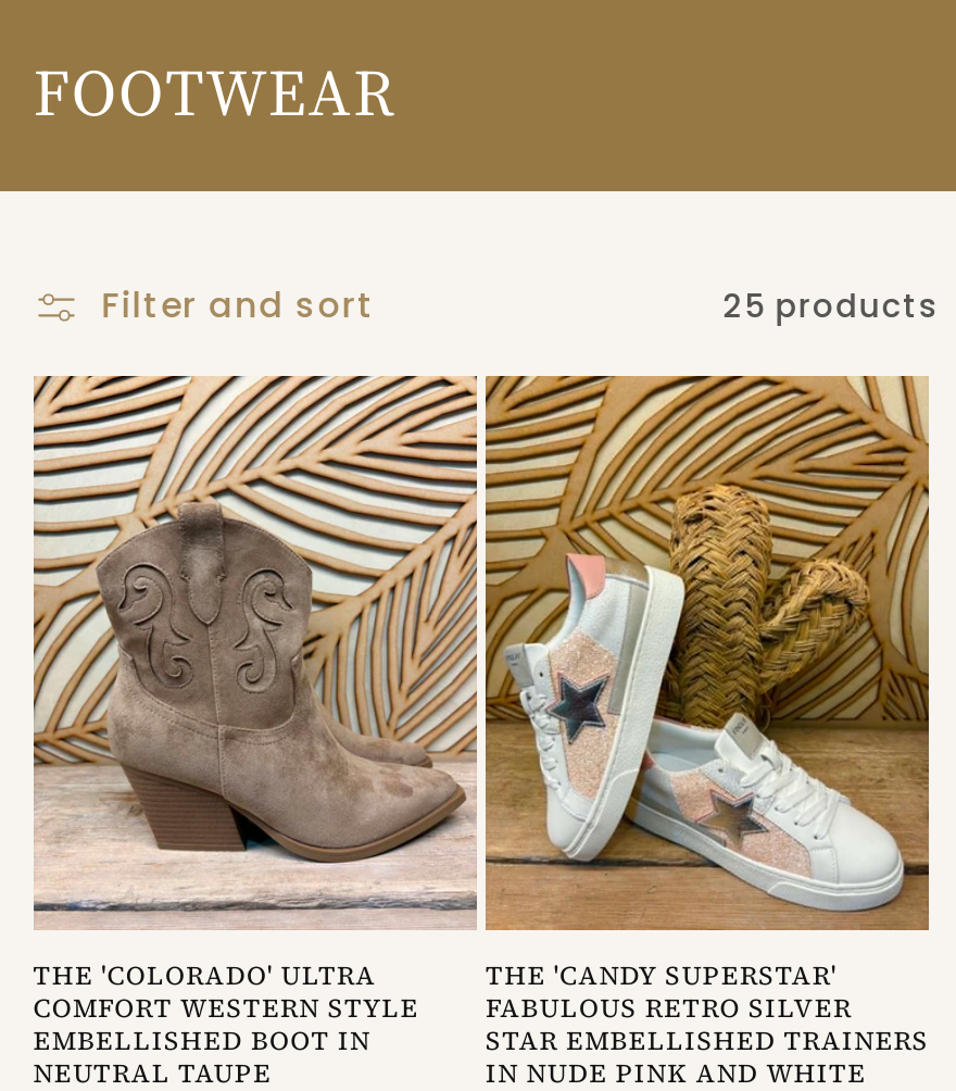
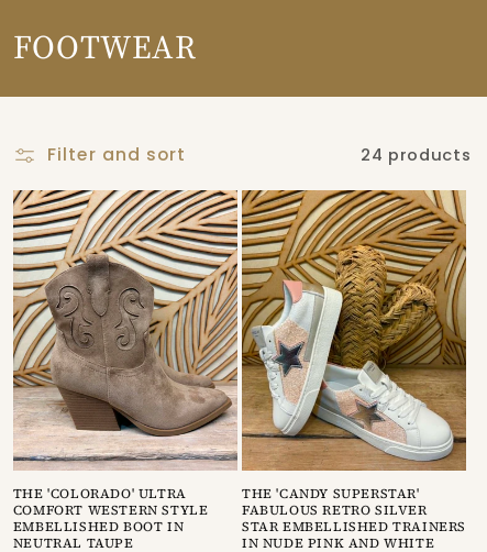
- 25 products
+ 24 products
